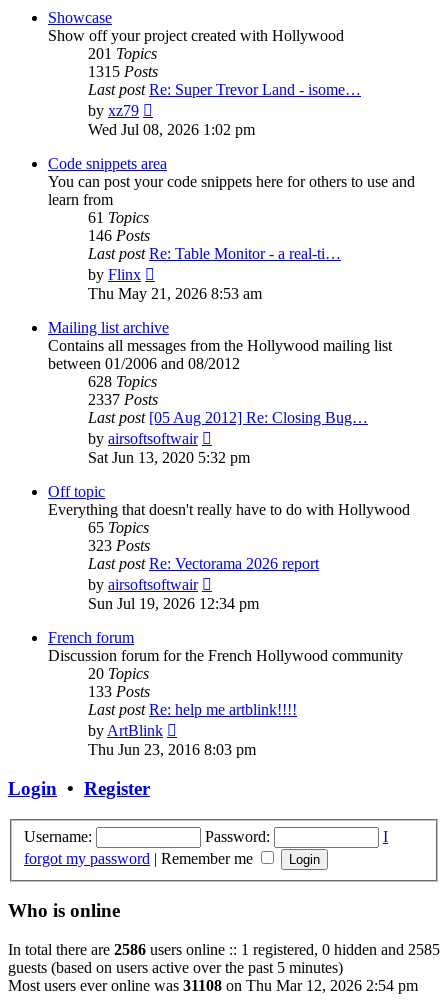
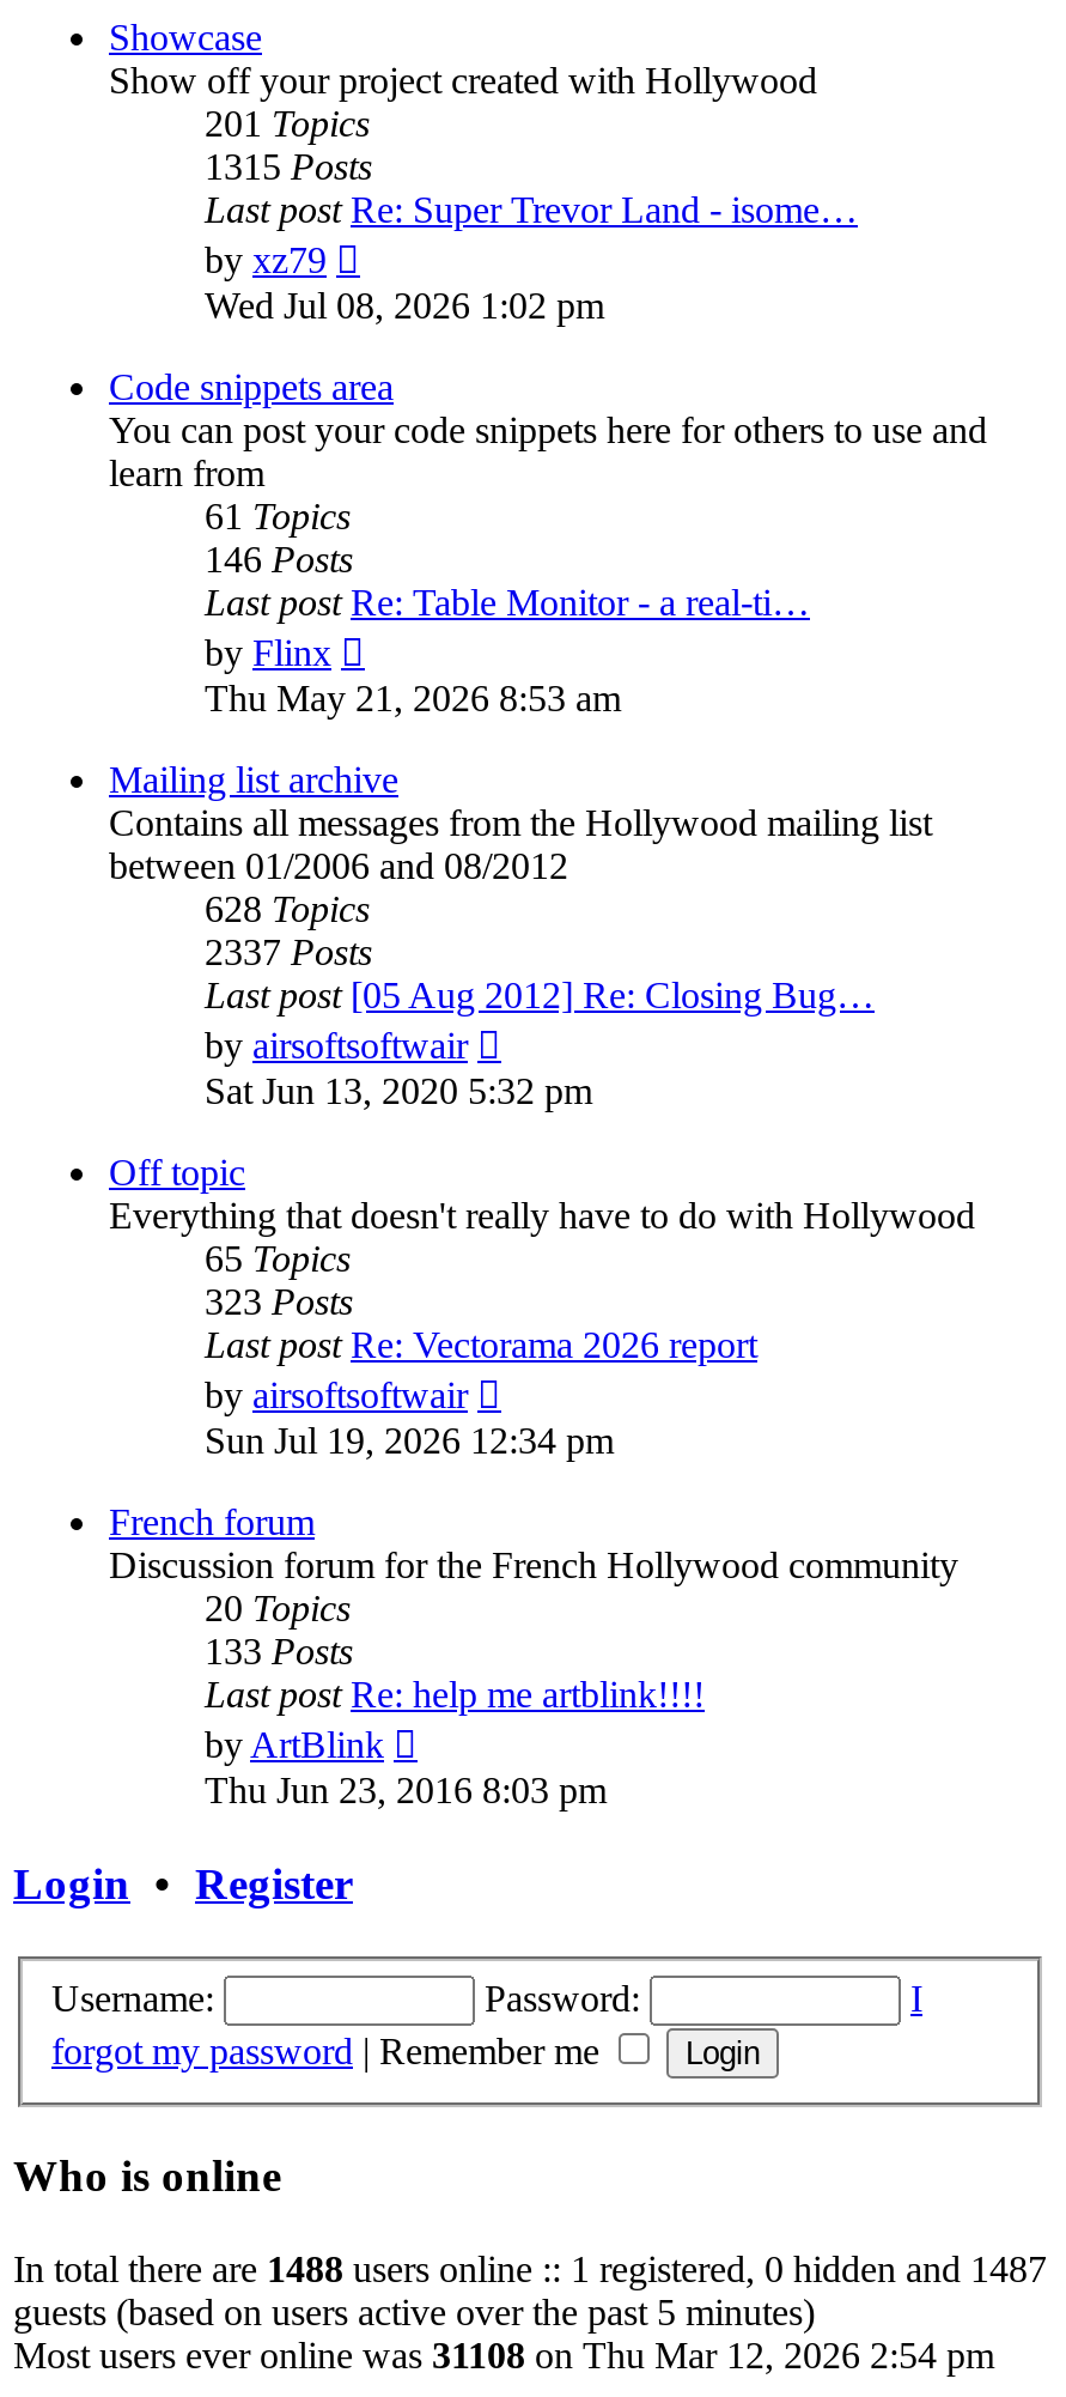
- In total there are 2586 users online :: 1 registered, 0 hidden and 2585
+ In total there are 1488 users online :: 1 registered, 0 hidden and 1487
